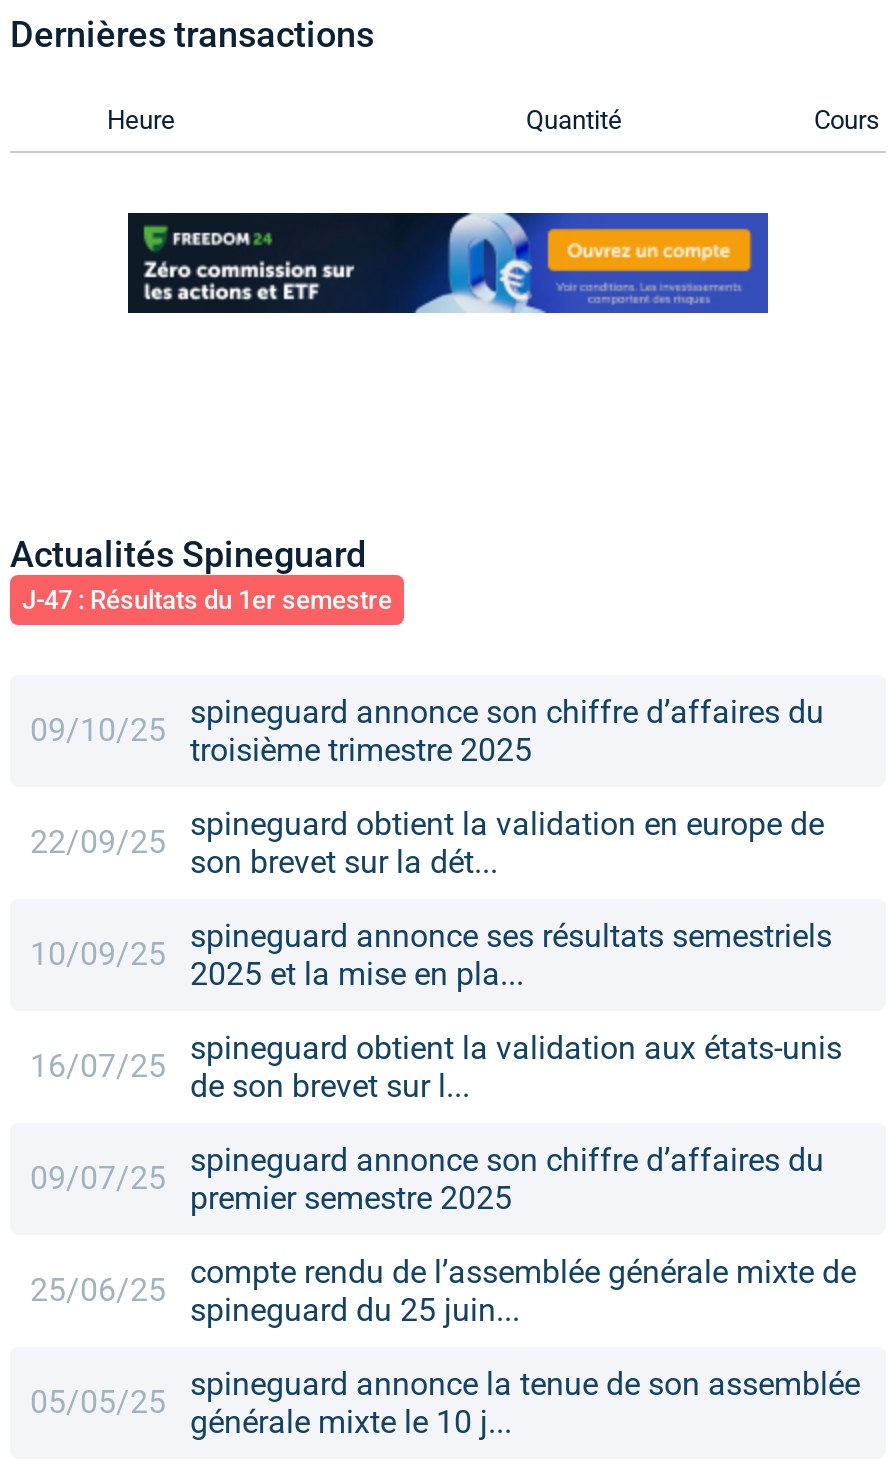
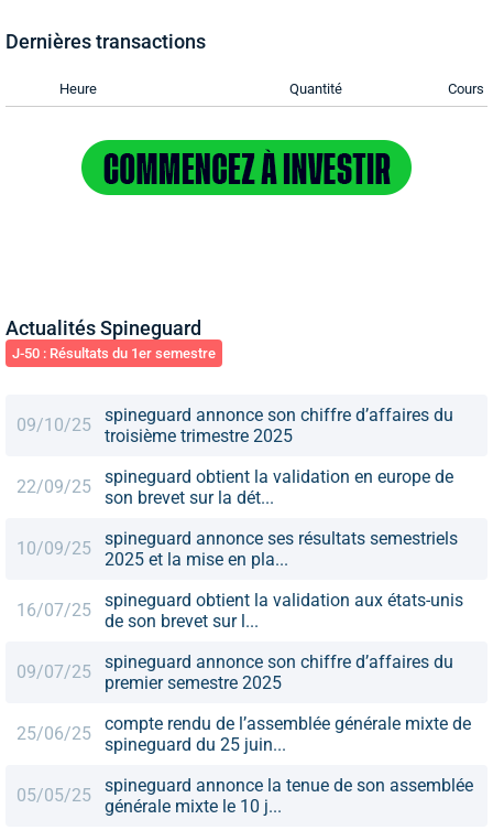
- [image]
+ [image]

- J-47 : Résultats du 1er semestre
+ J-50 : Résultats du 1er semestre
